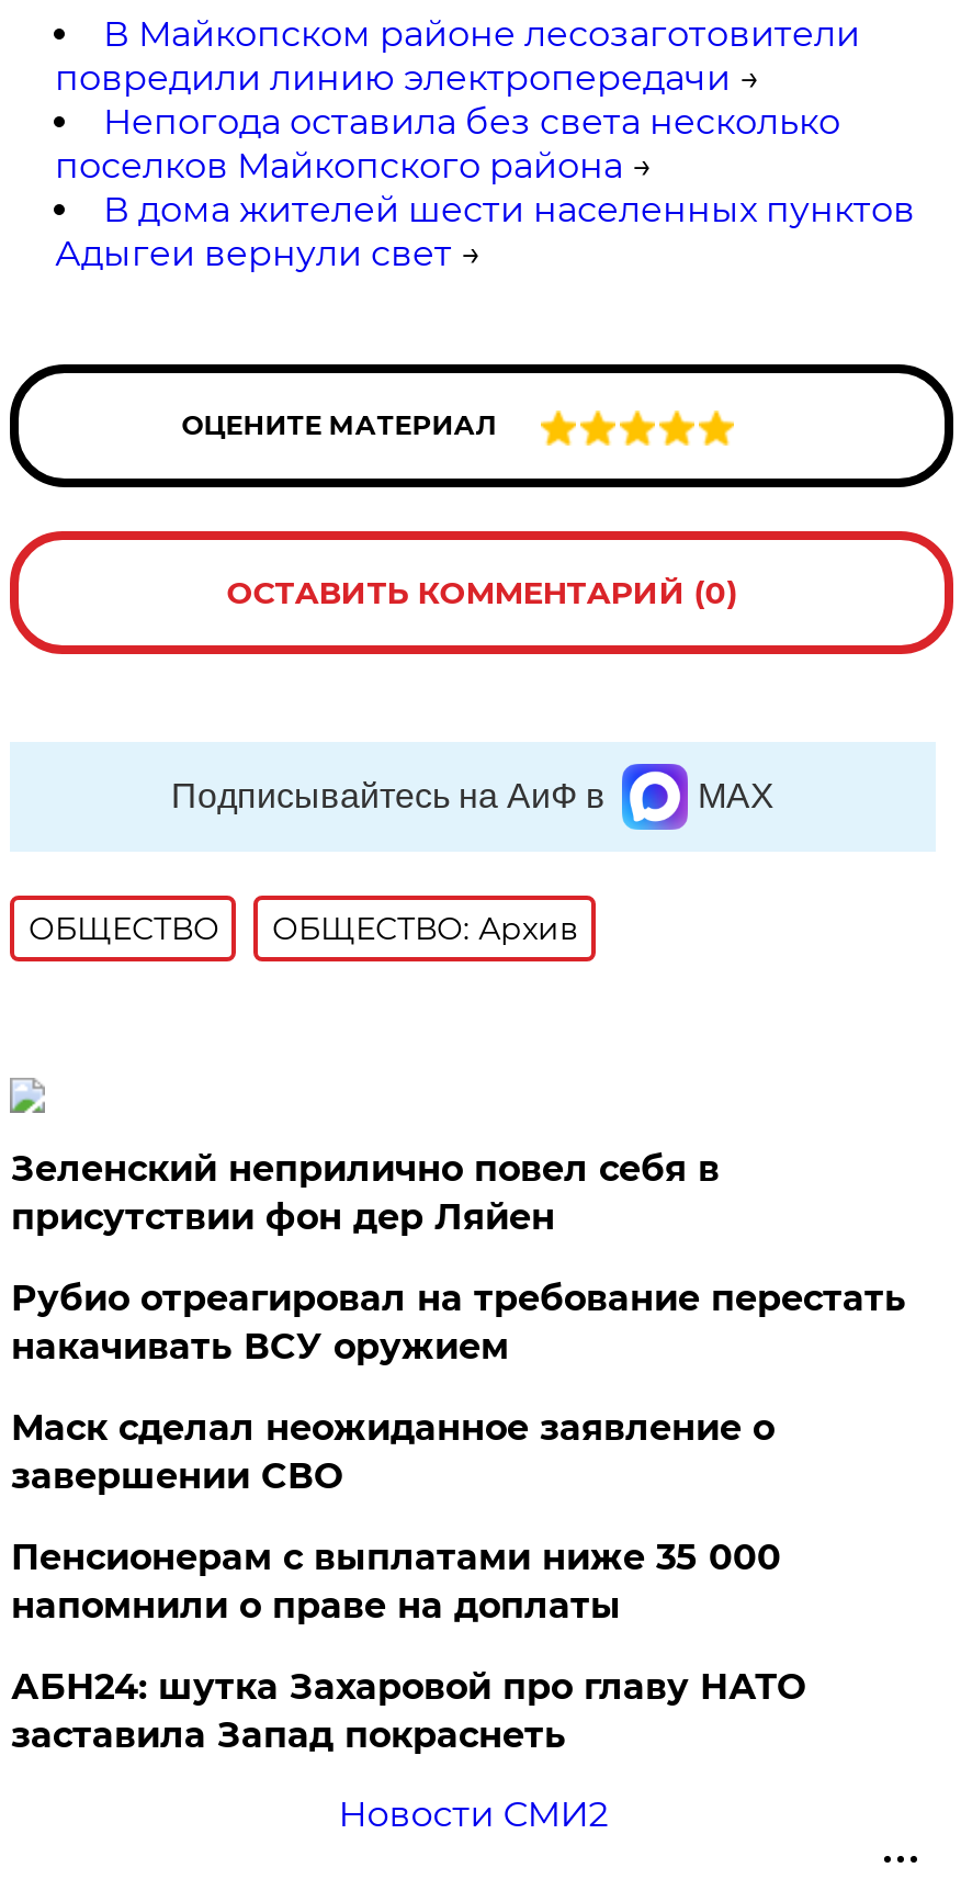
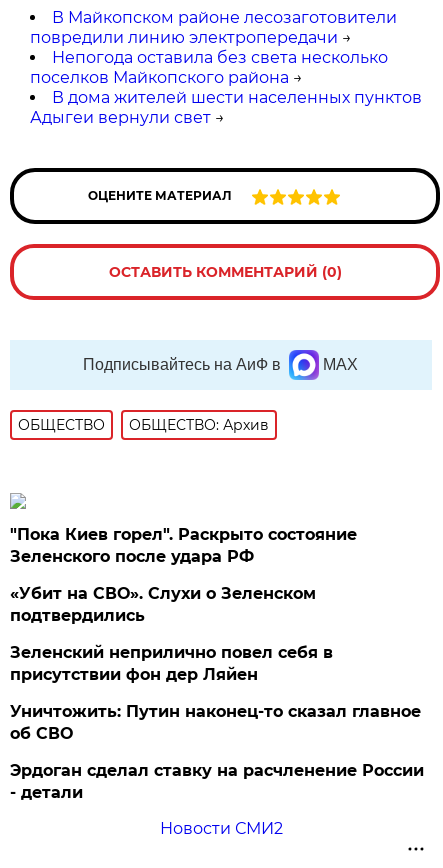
+ "Пока Киев горел". Раскрыто состояние
+ Зеленского после удара РФ
+ «Убит на СВО». Слухи о Зеленском
+ подтвердились

moved down: Зеленский неприлично повел cебя в | присутствии фон дер Ляйен

- Рубио отреагировал на требование перестать
- накачивать ВСУ оружием
- Маск сделал неожиданное заявление о
- завершении СВО
- Пенсионерам с выплатами ниже 35 000
- напомнили о праве на доплаты
- АБН24: шутка Захаровой про главу НАТО
- заставила Запад покраснеть
+ Уничтожить: Путин наконец-то сказал главное
+ об СВО
+ Эрдоган сделал ставку на расчленение России
+ - детали
